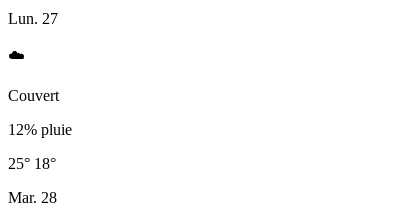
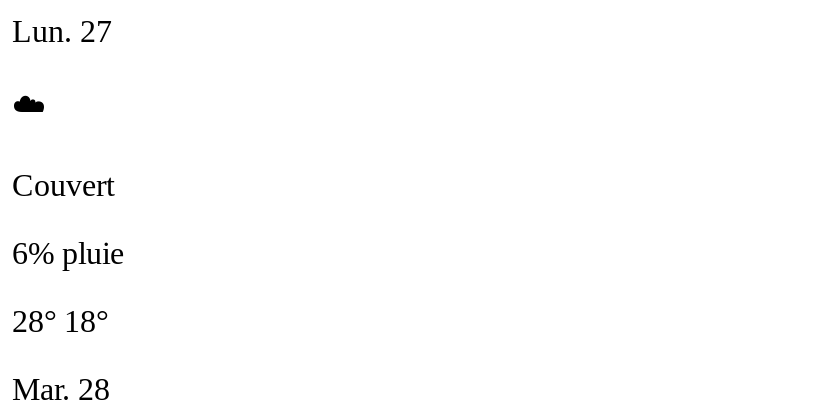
- 12% pluie
+ 6% pluie

- 25° 18°
+ 28° 18°
